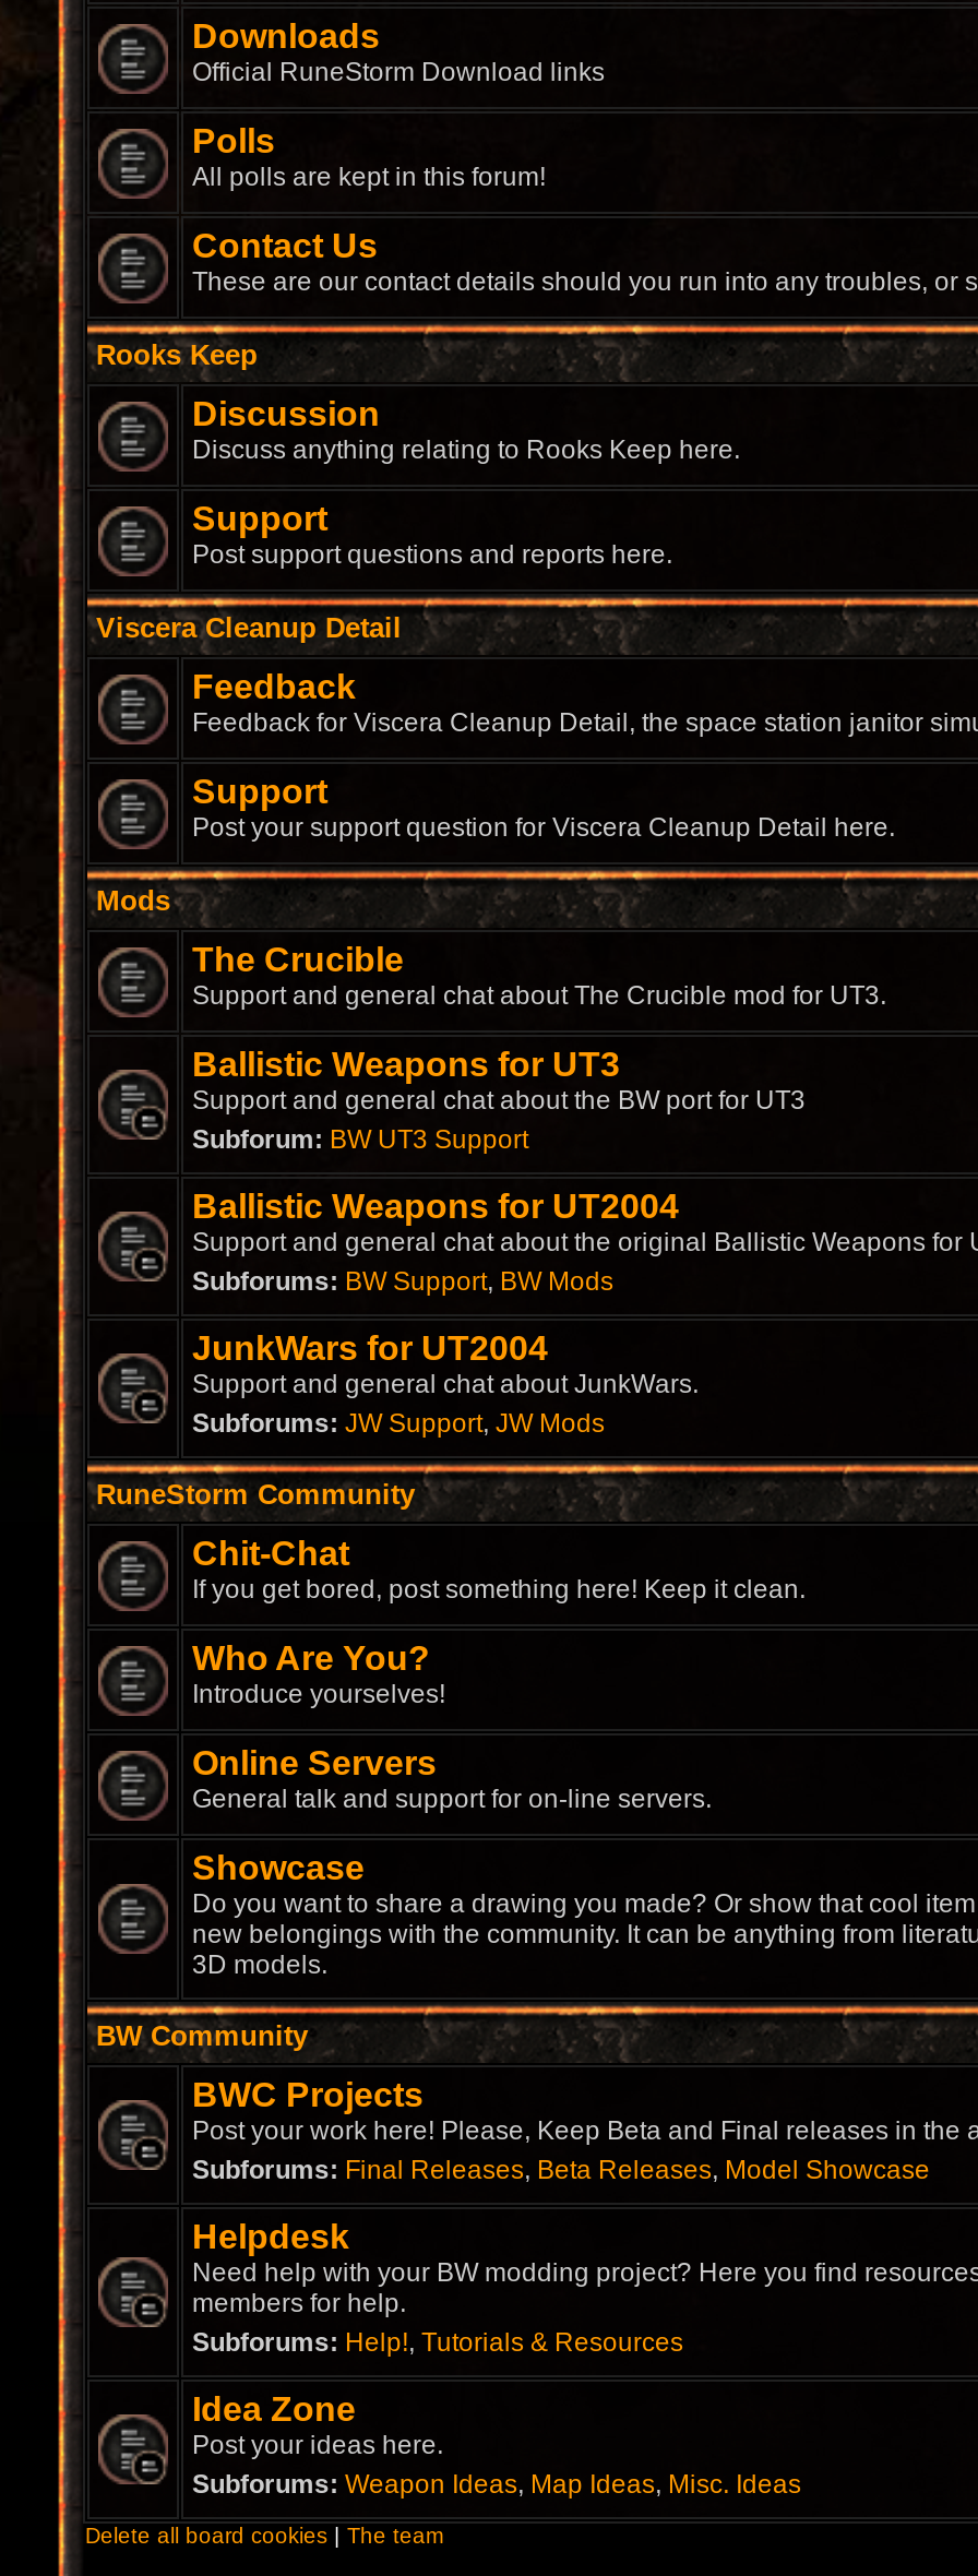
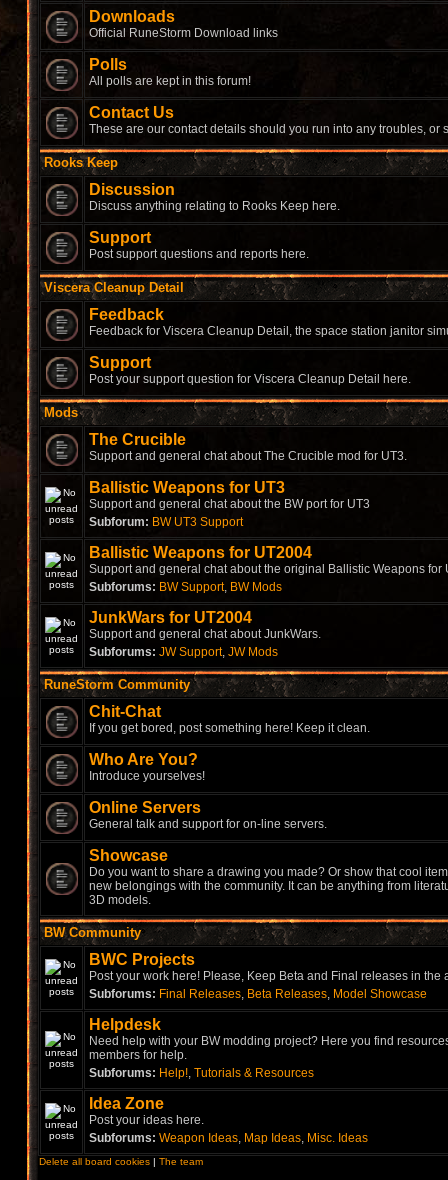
- [image]
+ [image]

- [image]
+ [image]

- [image]
+ [image]

- [image]
+ [image]

- [image]
+ [image]

- [image]
+ [image]
